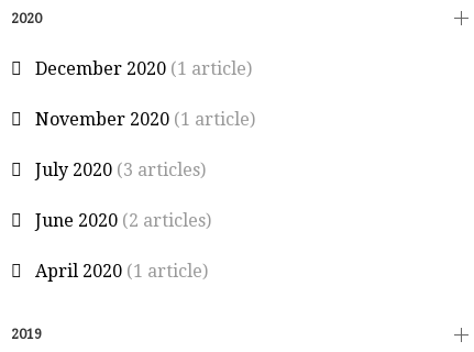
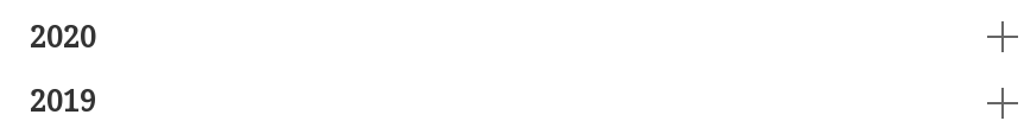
- December 2020 (1 article)
- November 2020 (1 article)
- July 2020 (3 articles)
- June 2020 (2 articles)
- April 2020 (1 article)
